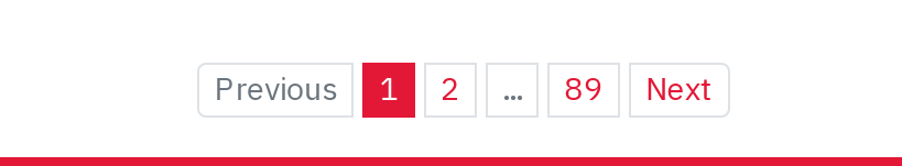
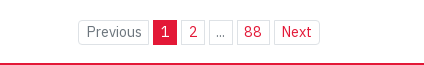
- 89
+ 88
